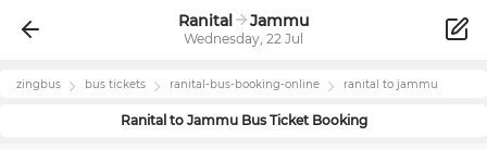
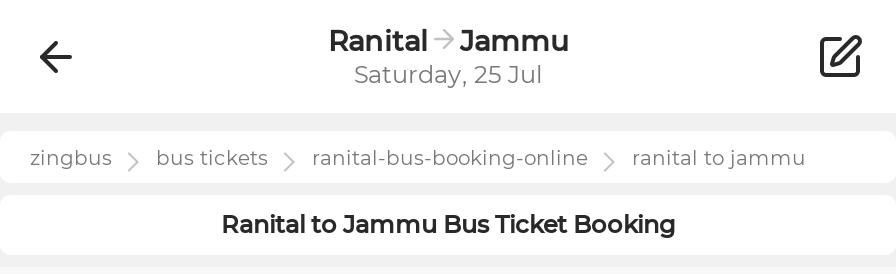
- Wednesday, 22 Jul
+ Saturday, 25 Jul
